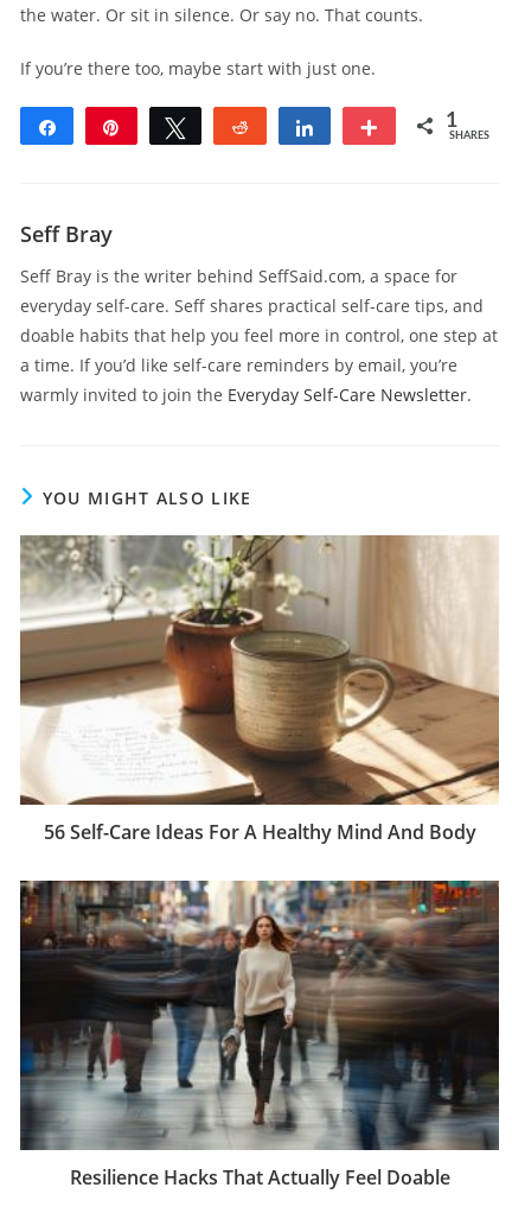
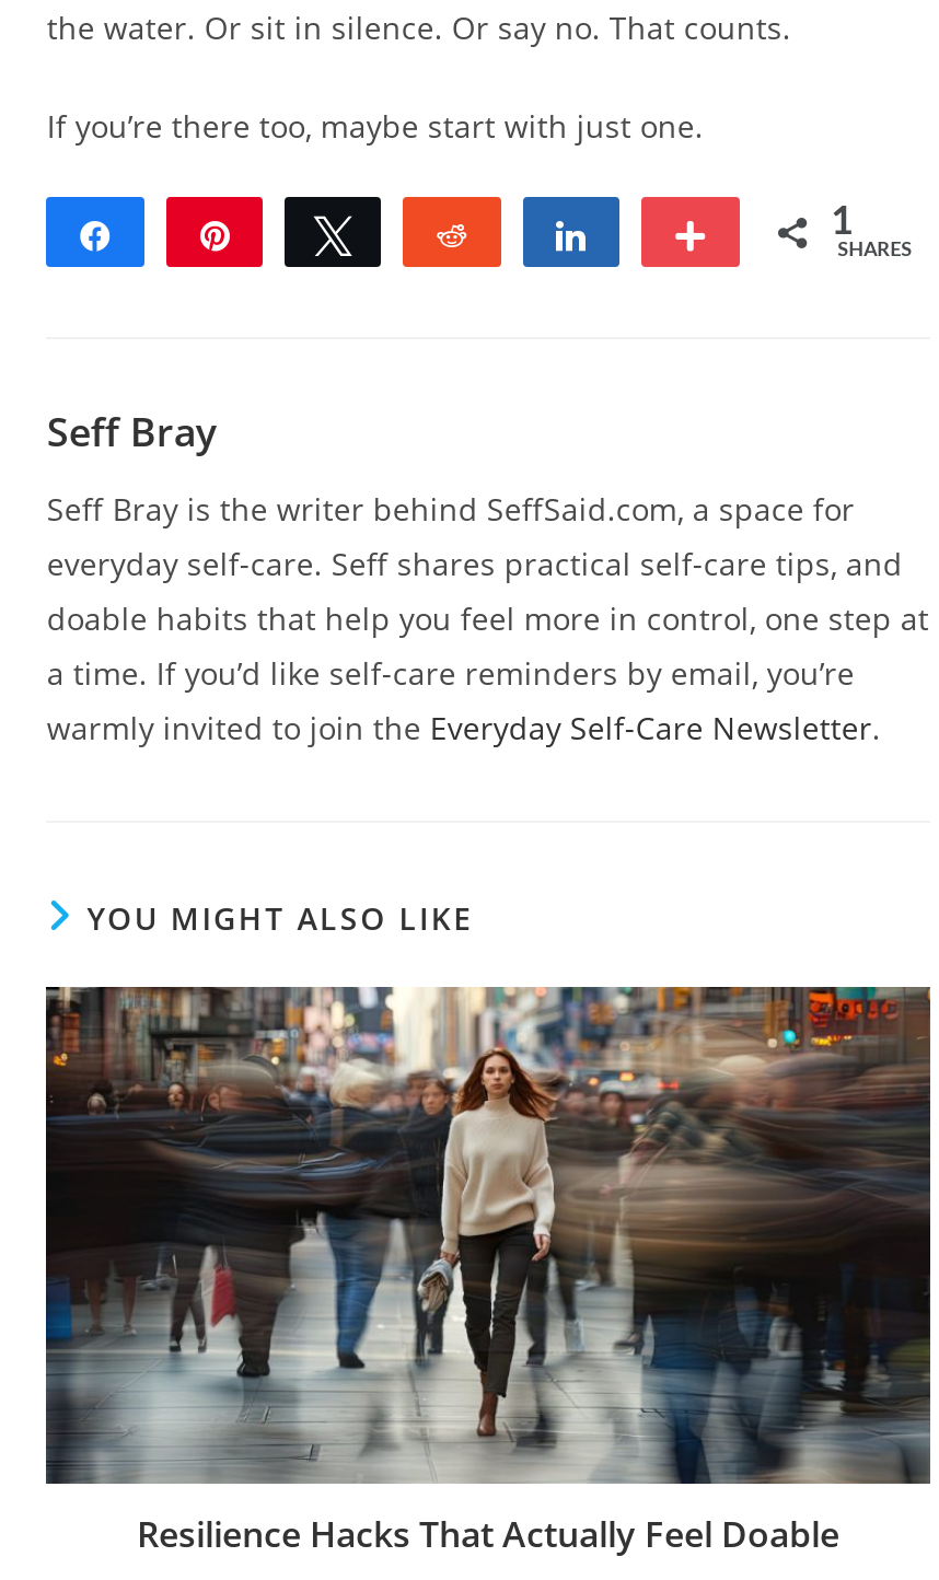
- [image]
- 56 Self-Care Ideas For A Healthy Mind And Body
